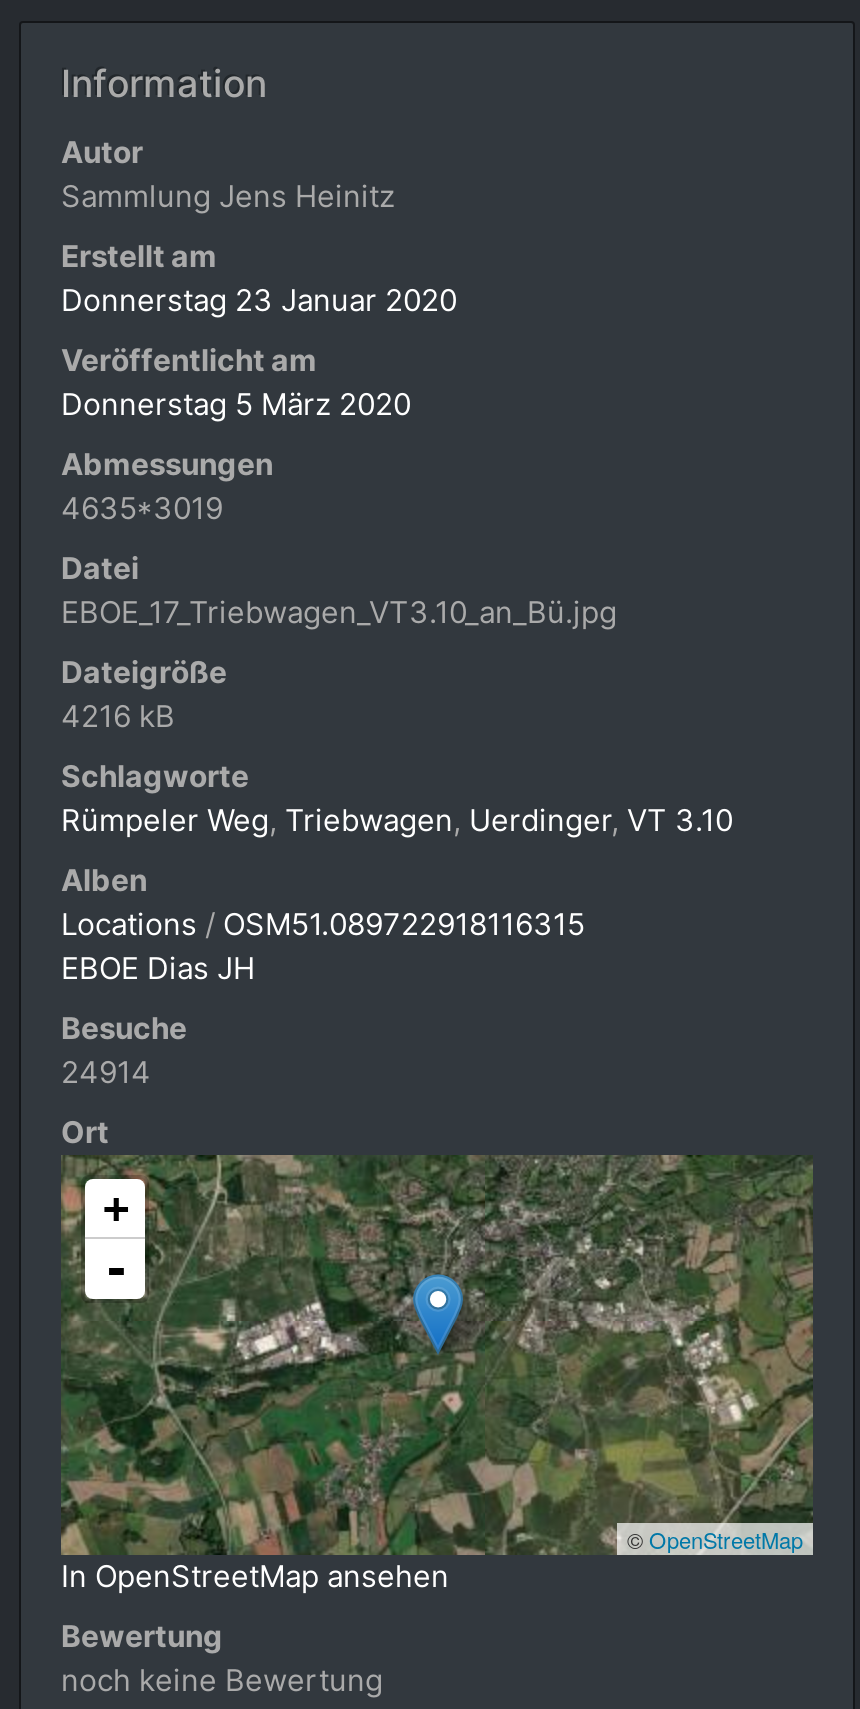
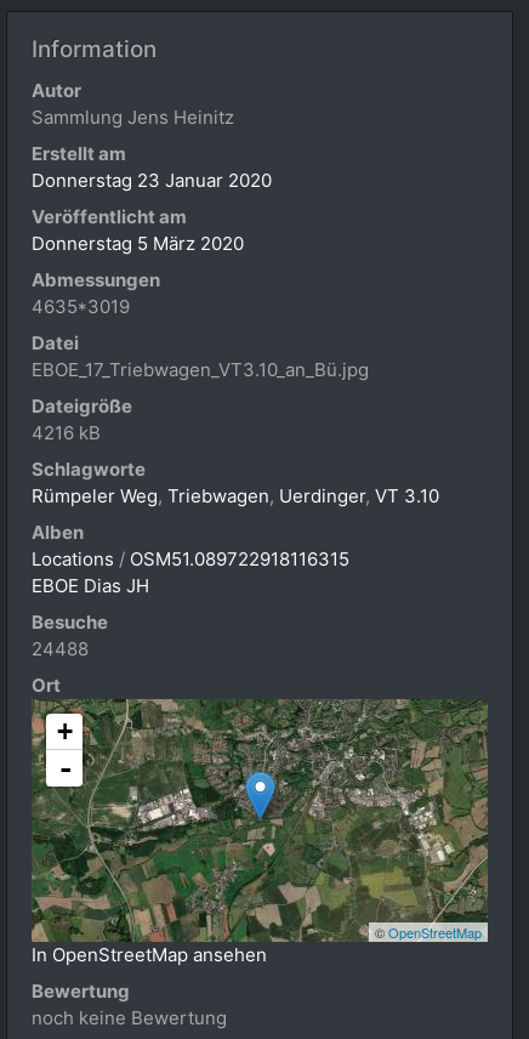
- 24914
+ 24488
